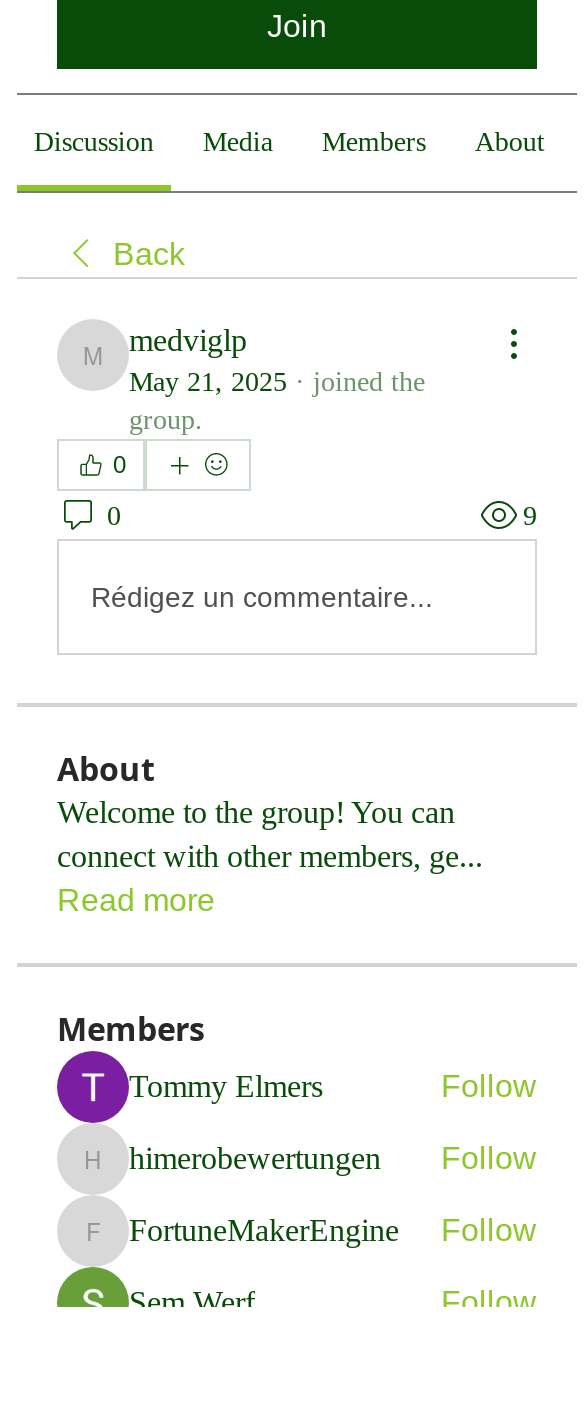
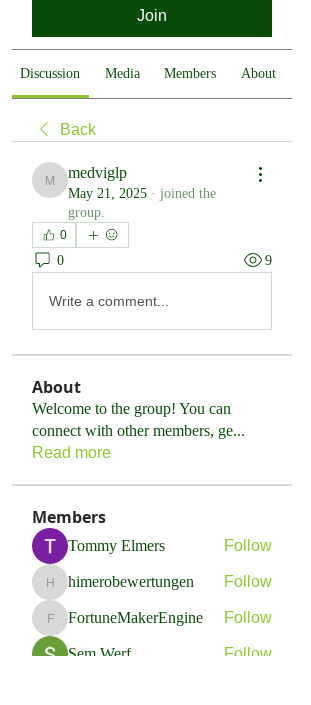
- Rédigez un commentaire...
+ Write a comment...
